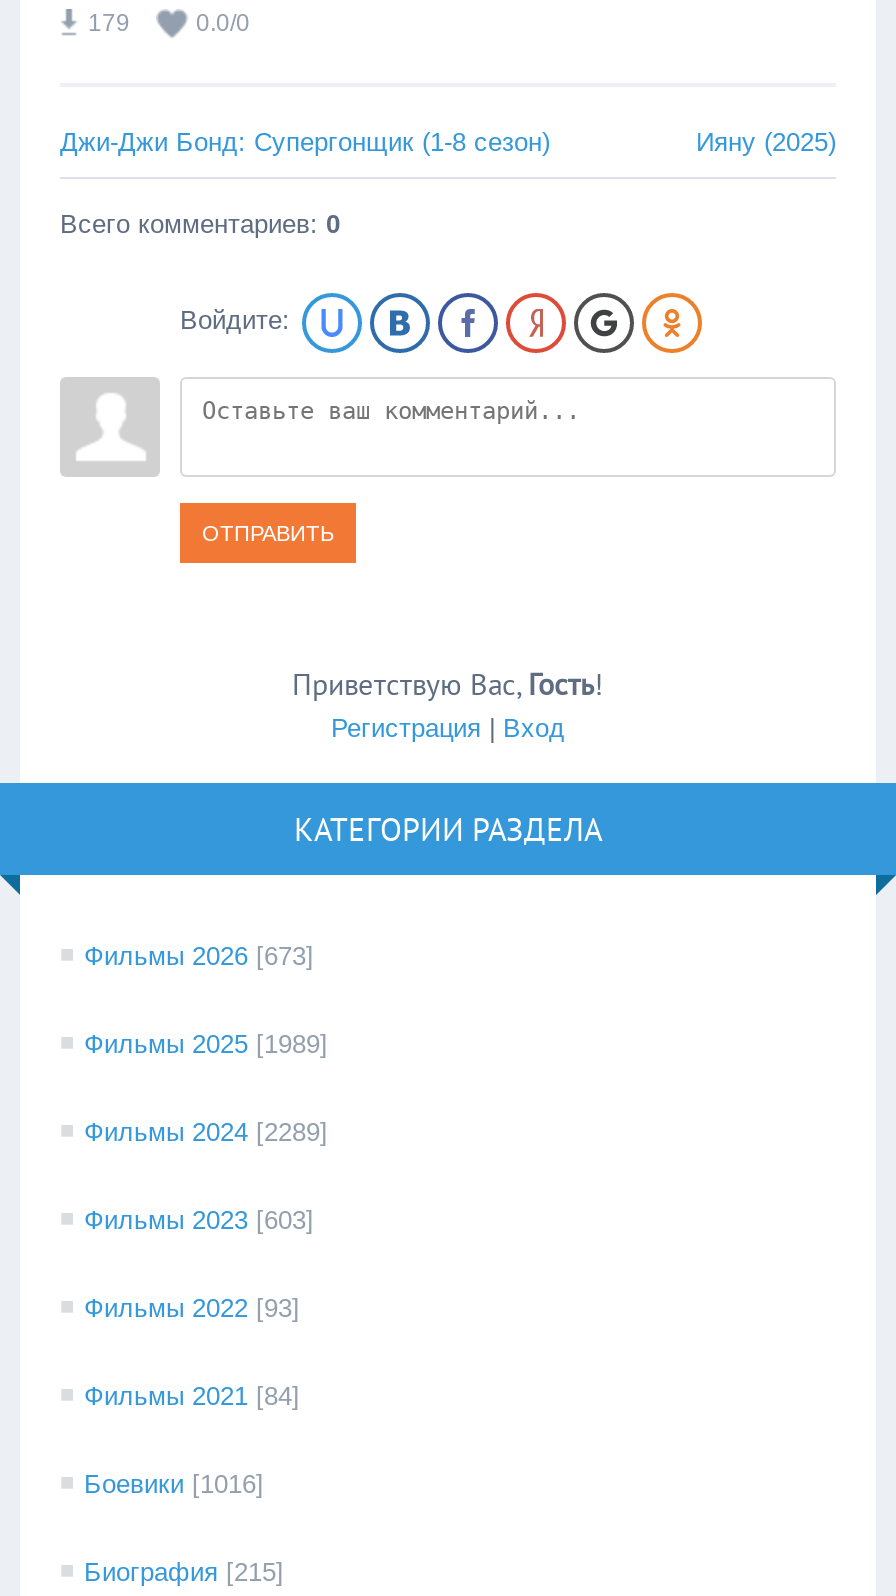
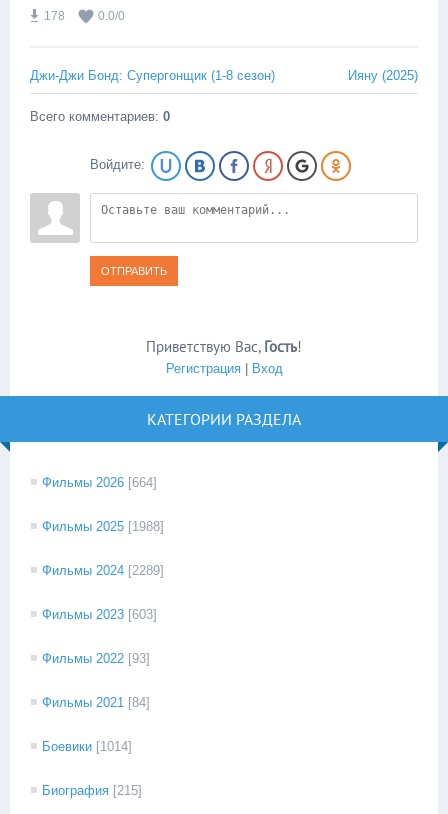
- 179
+ 178

- Фильмы 2026 [673]
+ Фильмы 2026 [664]

- Фильмы 2025 [1989]
+ Фильмы 2025 [1988]

- Боевики [1016]
+ Боевики [1014]
